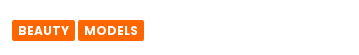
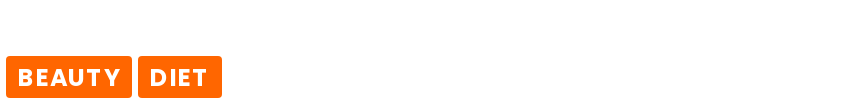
- MODELS
+ DIET
